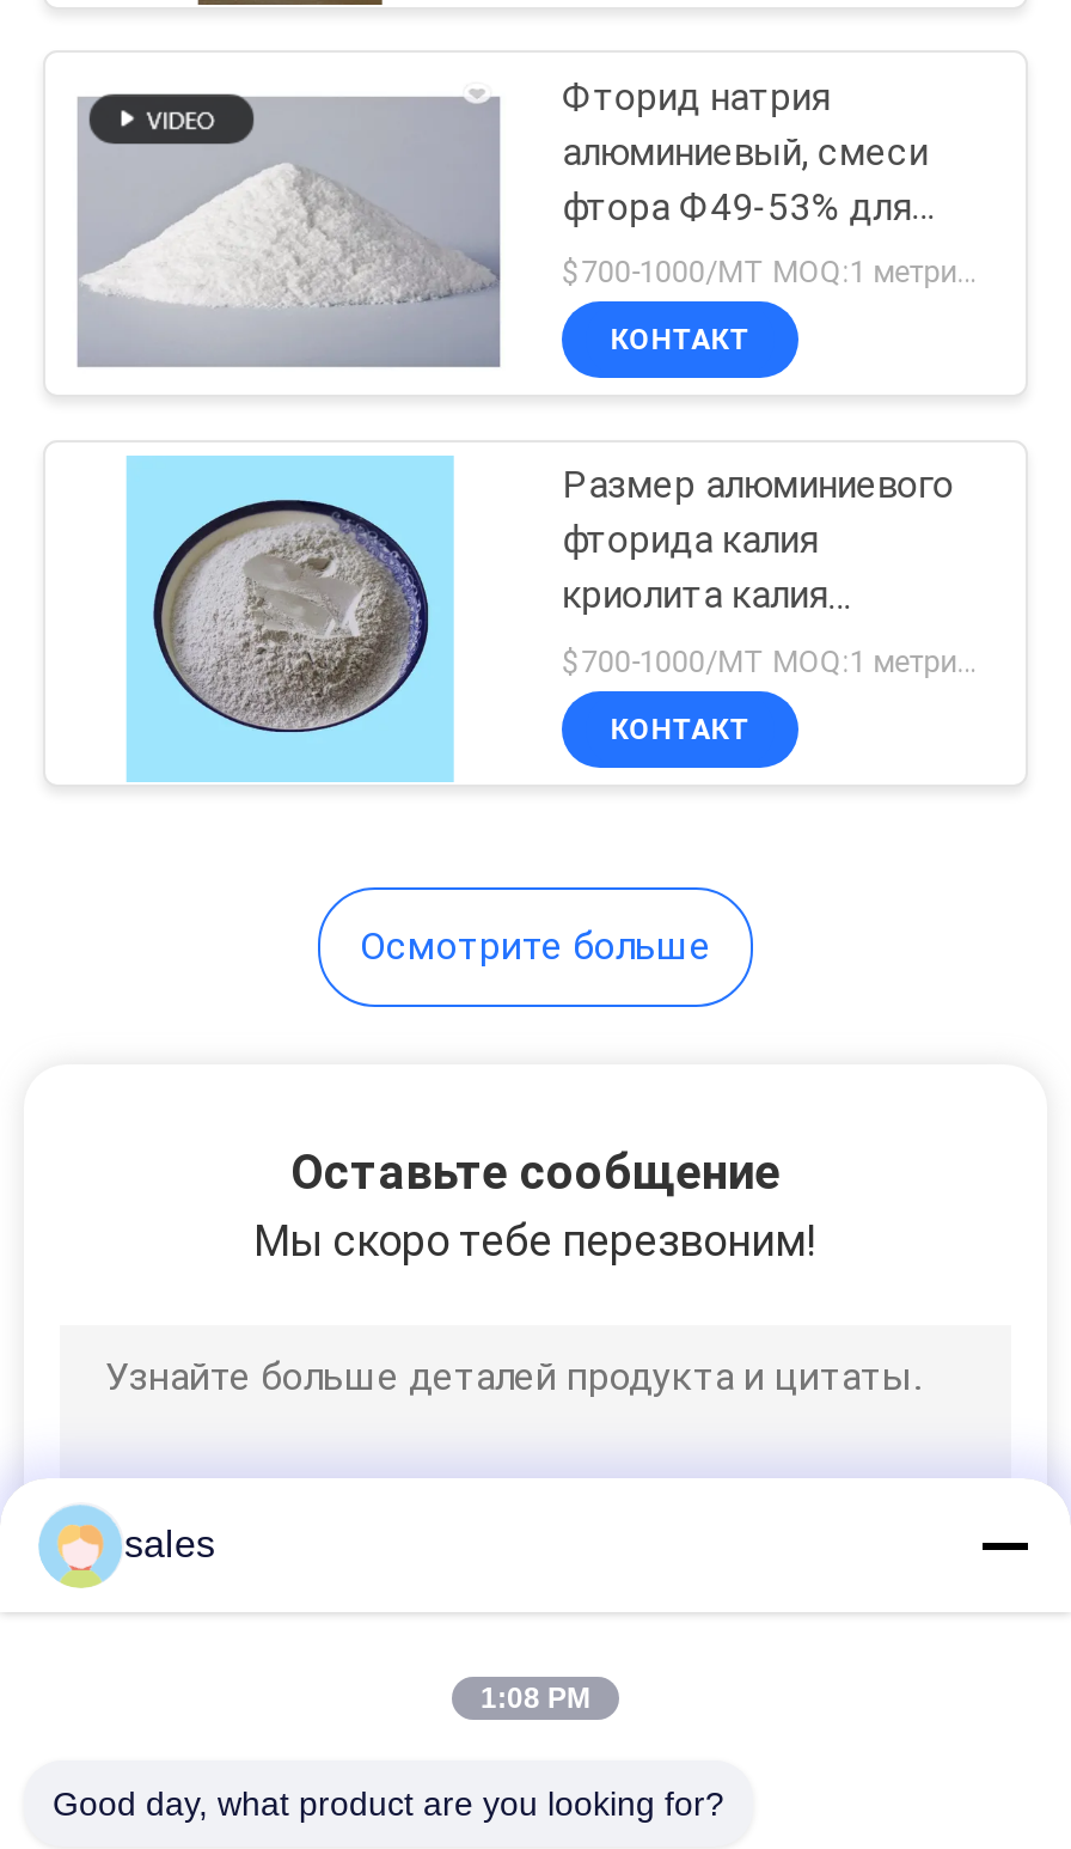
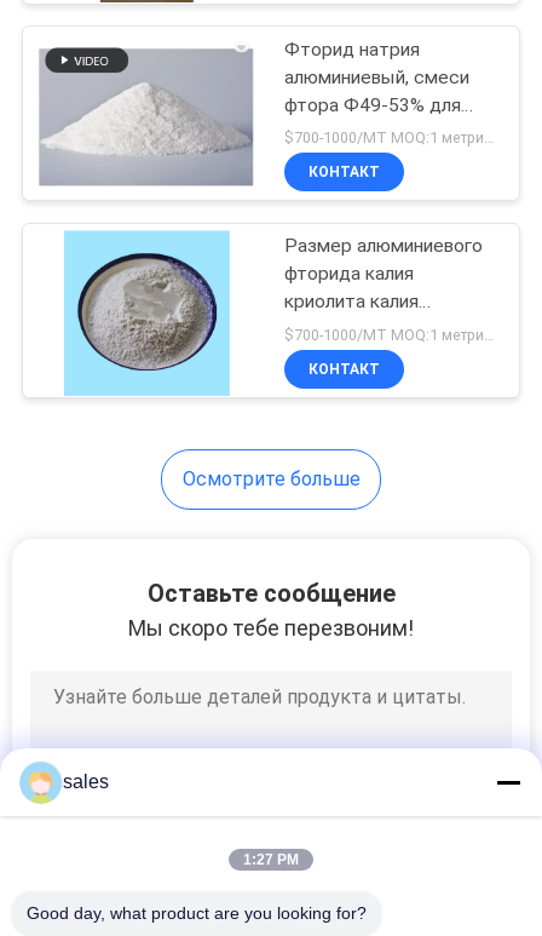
- 1:08 PM
+ 1:27 PM
